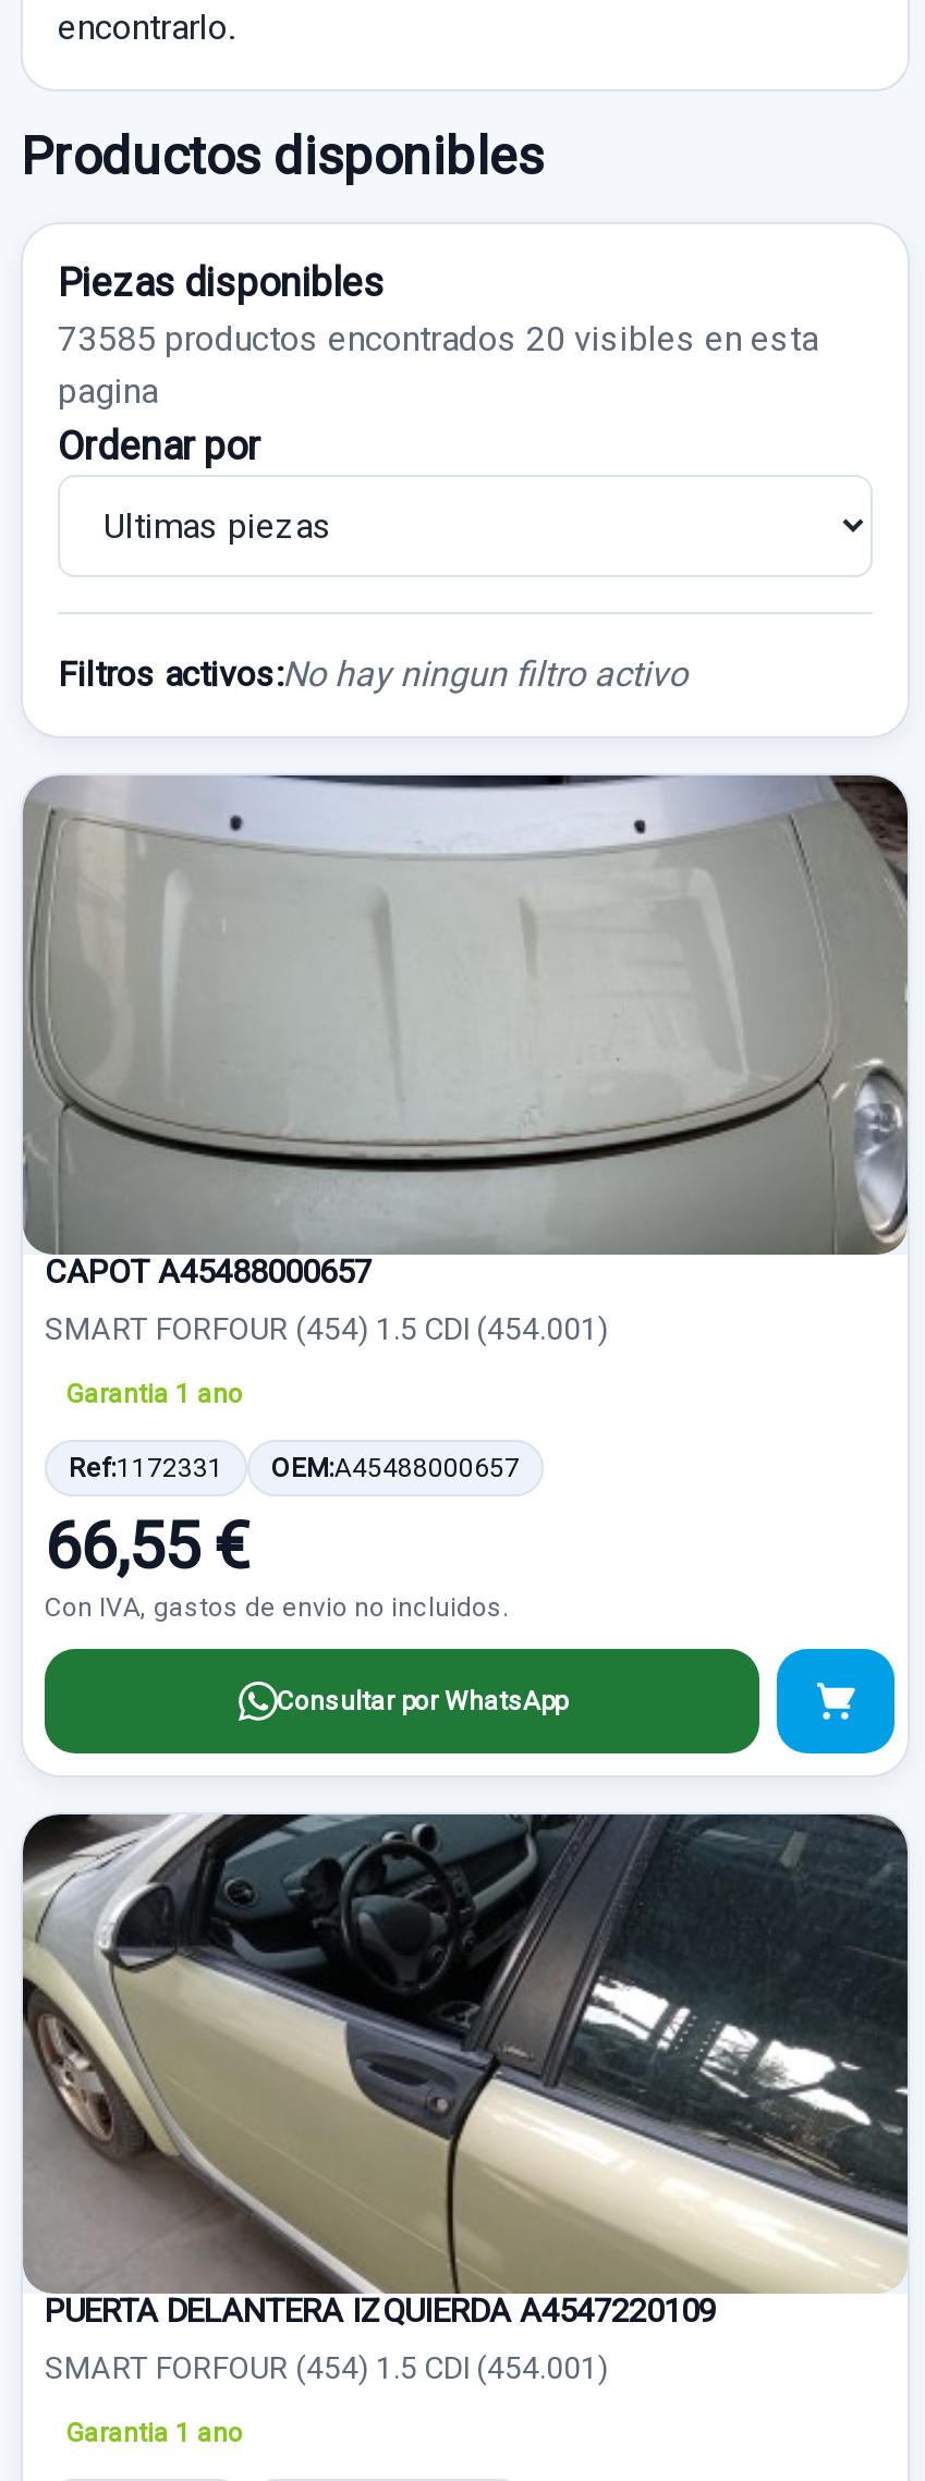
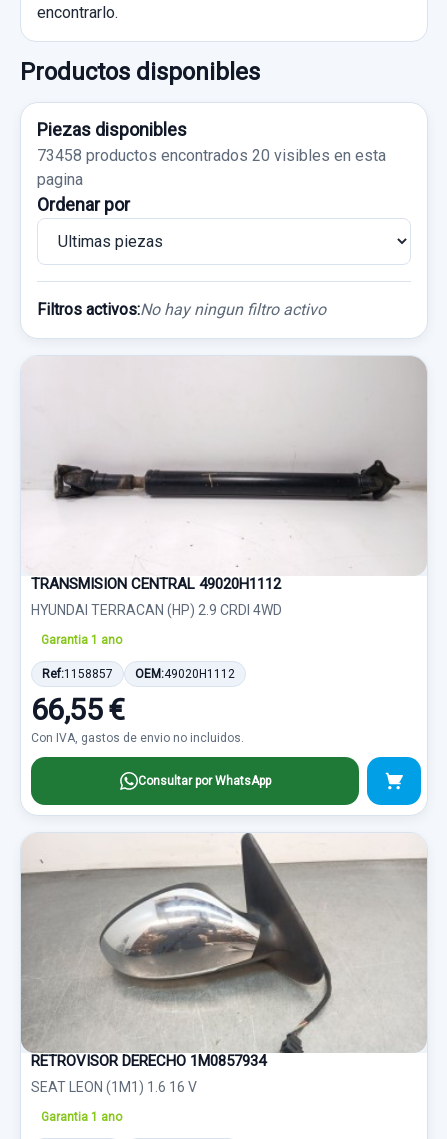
- 73585 productos encontrados 20 visibles en esta
+ 73458 productos encontrados 20 visibles en esta

- [image]
- CAPOT A45488000657
+ [image]
+ TRANSMISION CENTRAL 49020H1112

- SMART FORFOUR (454) 1.5 CDI (454.001)
+ HYUNDAI TERRACAN (HP) 2.9 CRDI 4WD

- Ref:1172331
+ Ref:1158857

- OEM:A45488000657
+ OEM:49020H1112

- [image]
- PUERTA DELANTERA IZQUIERDA A4547220109
+ [image]
+ RETROVISOR DERECHO 1M0857934

- SMART FORFOUR (454) 1.5 CDI (454.001)
+ SEAT LEON (1M1) 1.6 16 V
